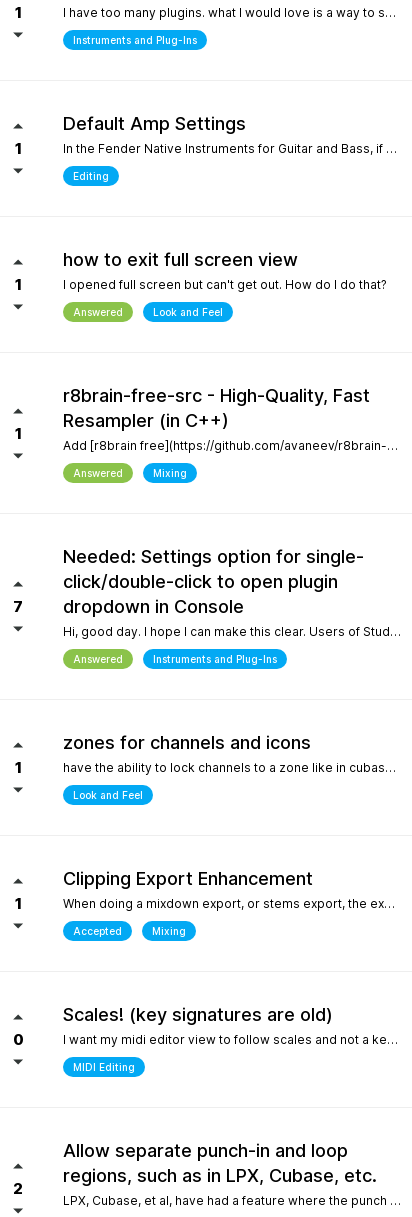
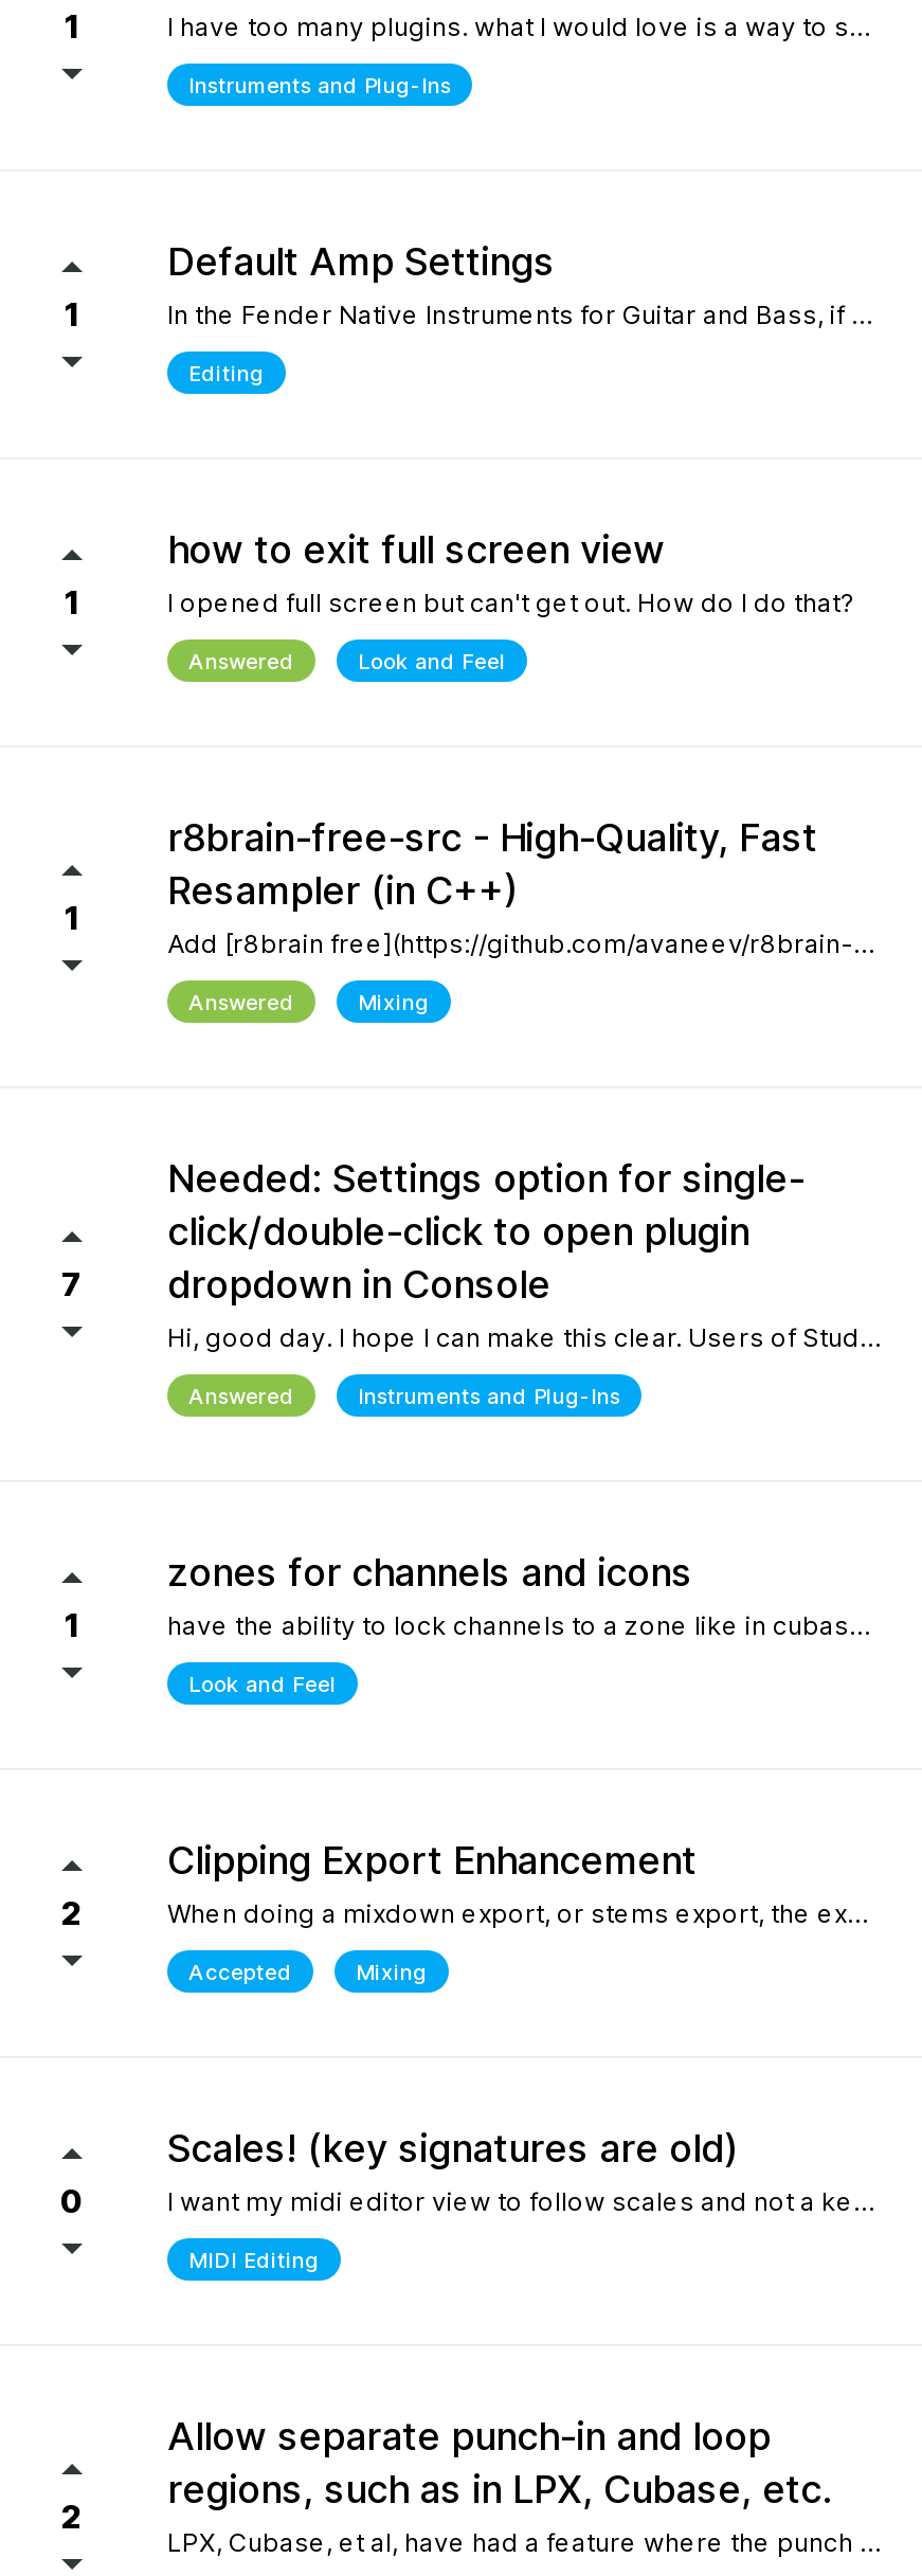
- 1
+ 2
